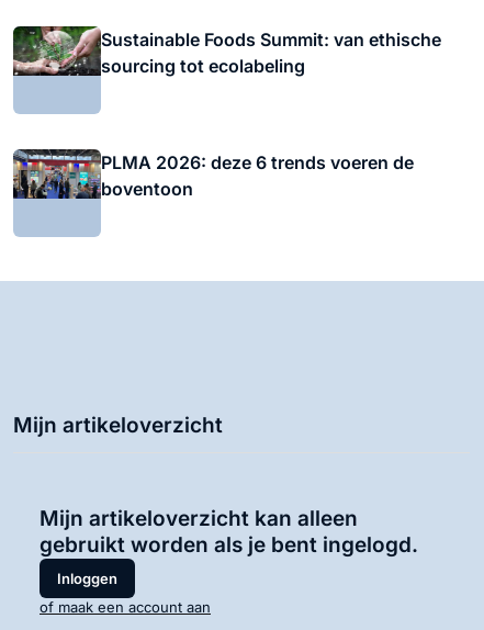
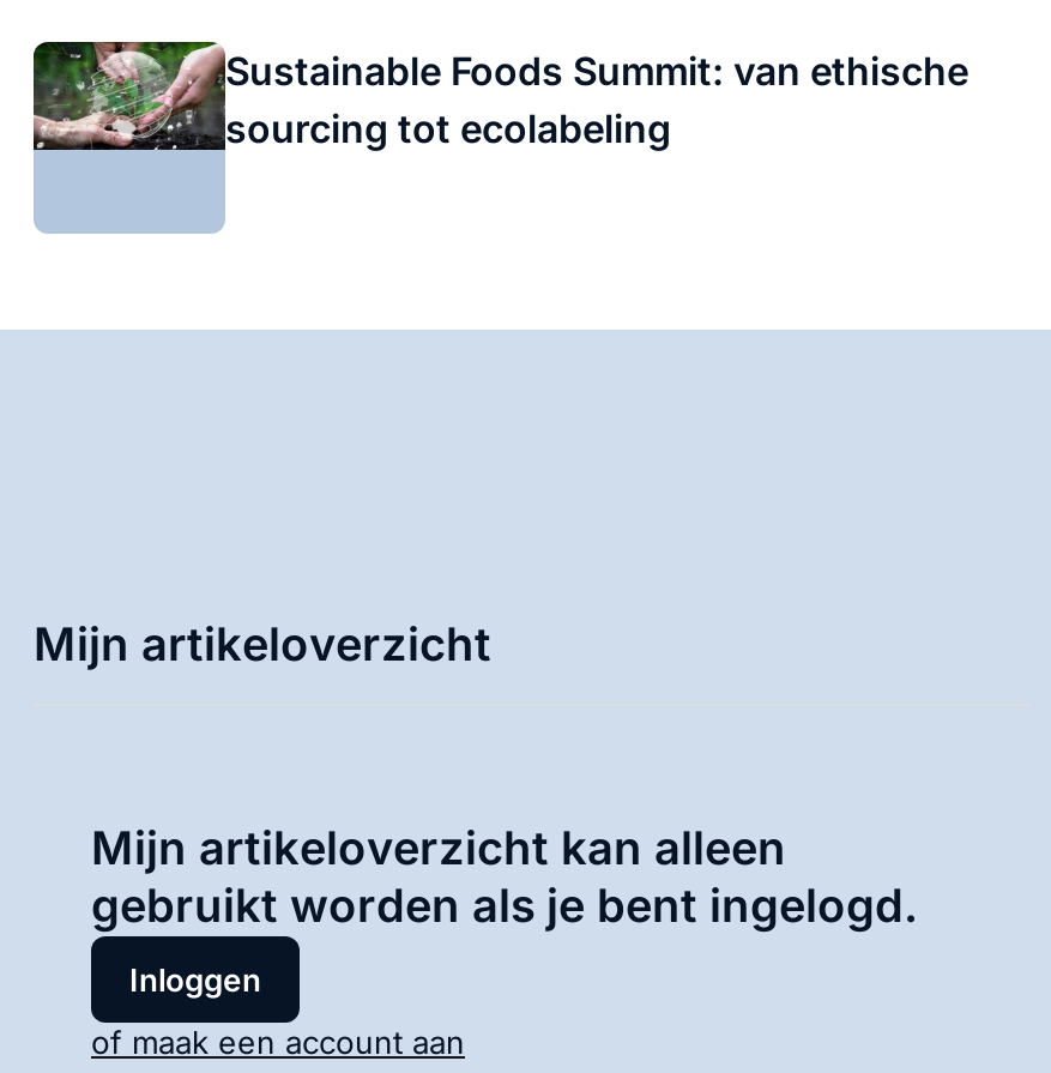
- [image]
- PLMA 2026: deze 6 trends voeren de
- boventoon
